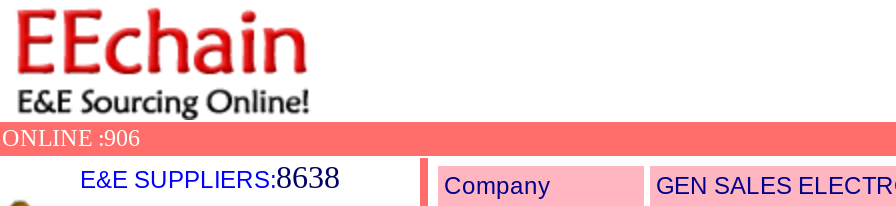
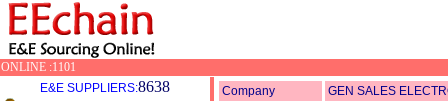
- ONLINE :906
+ ONLINE :1101
